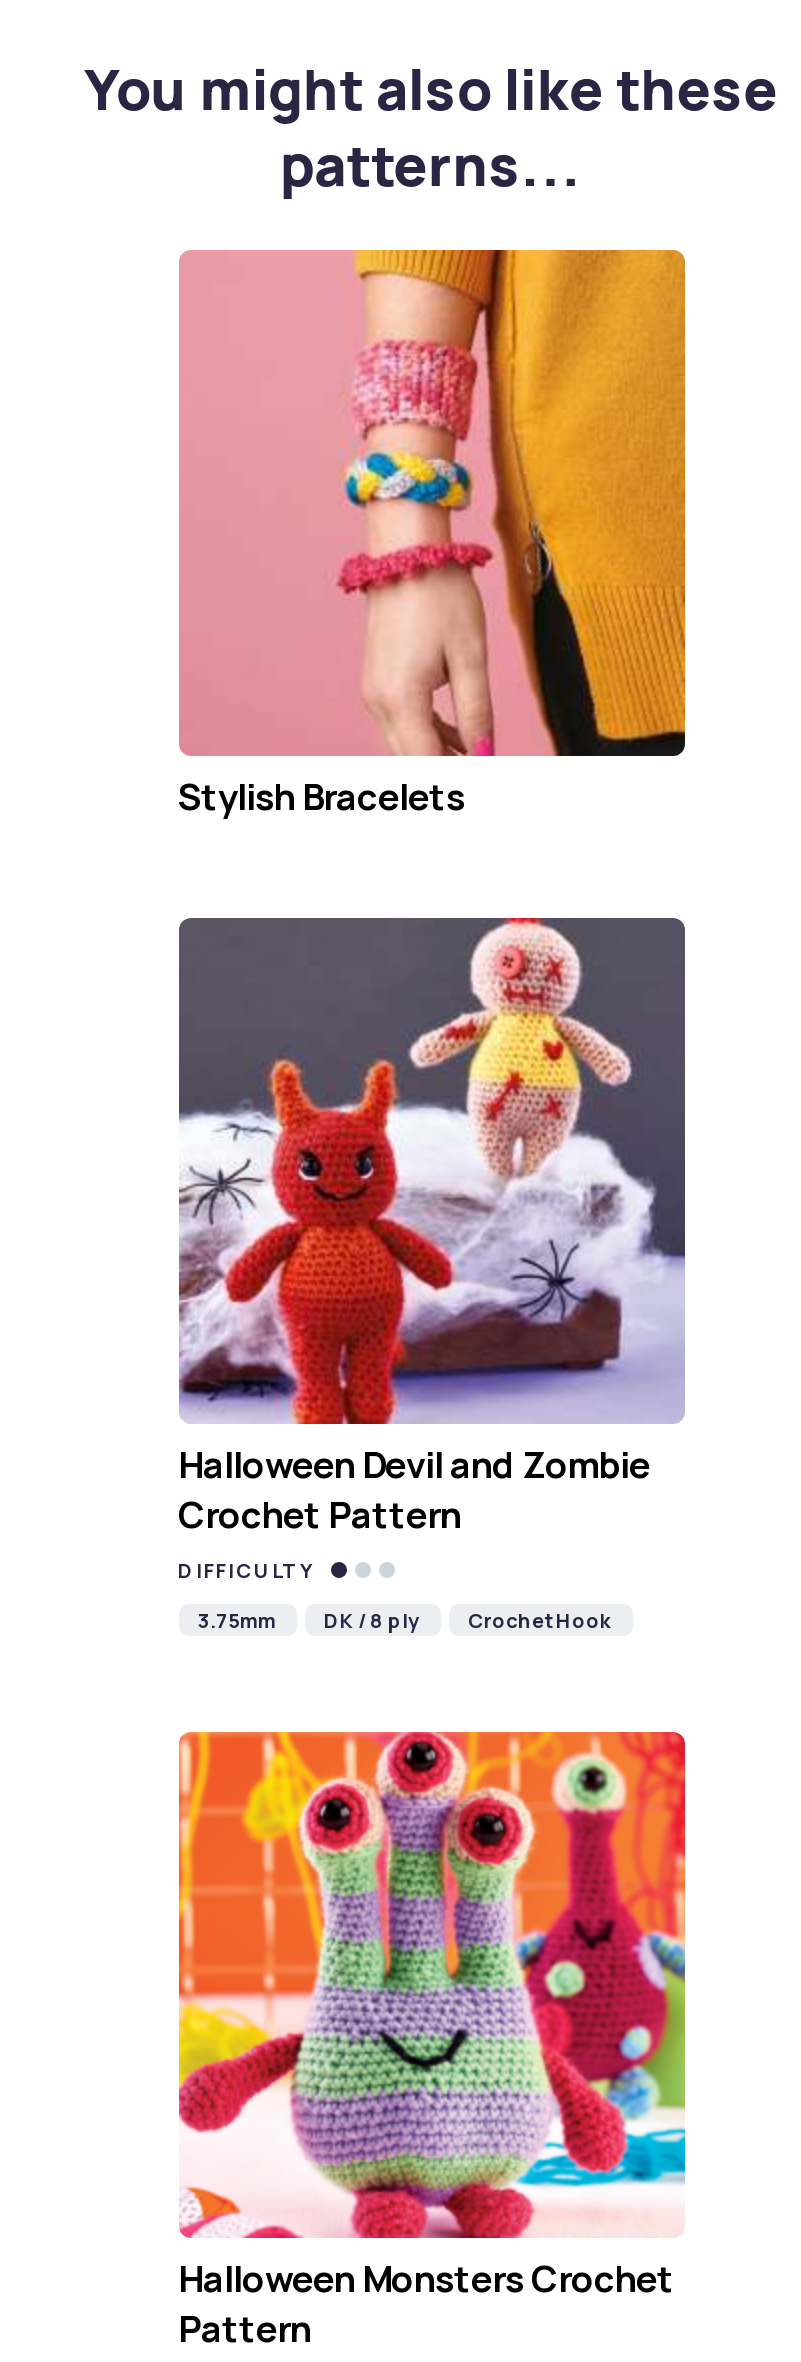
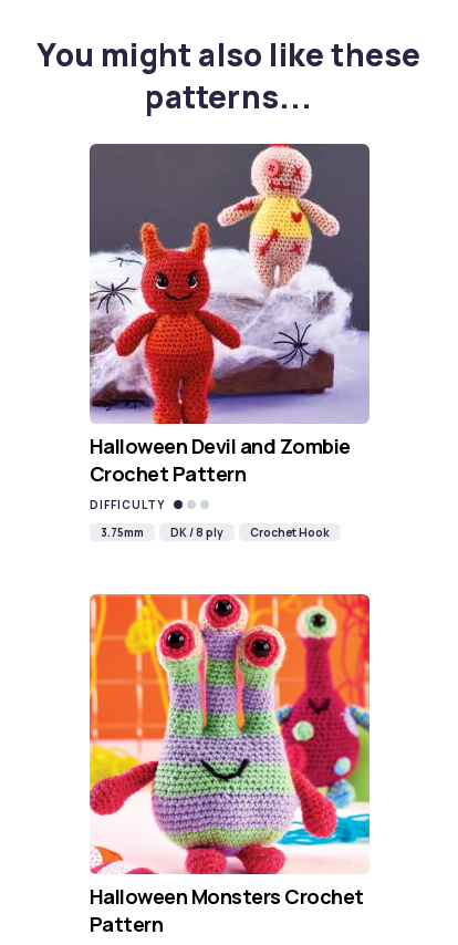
- [image]
- Stylish Bracelets
